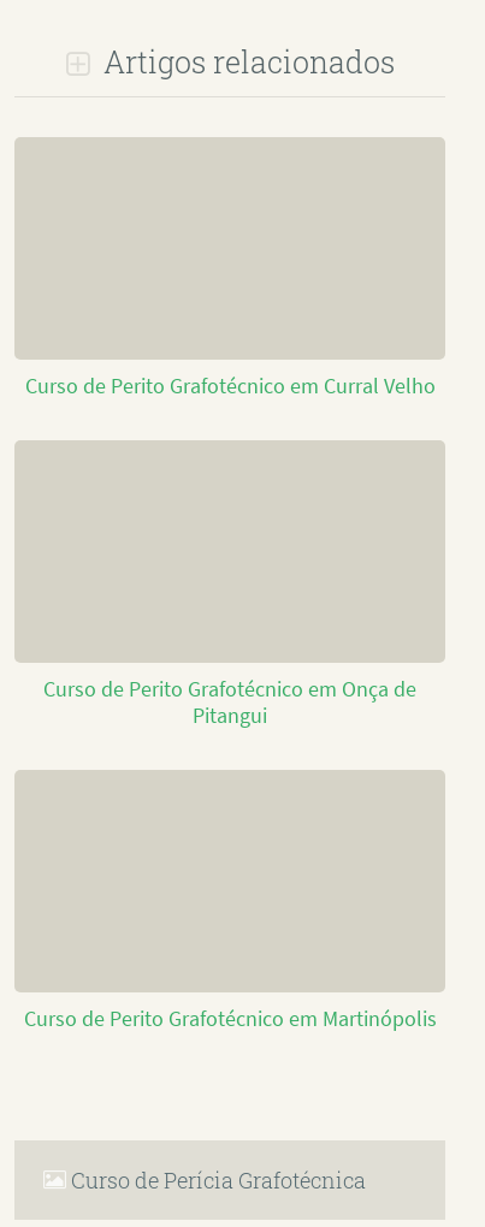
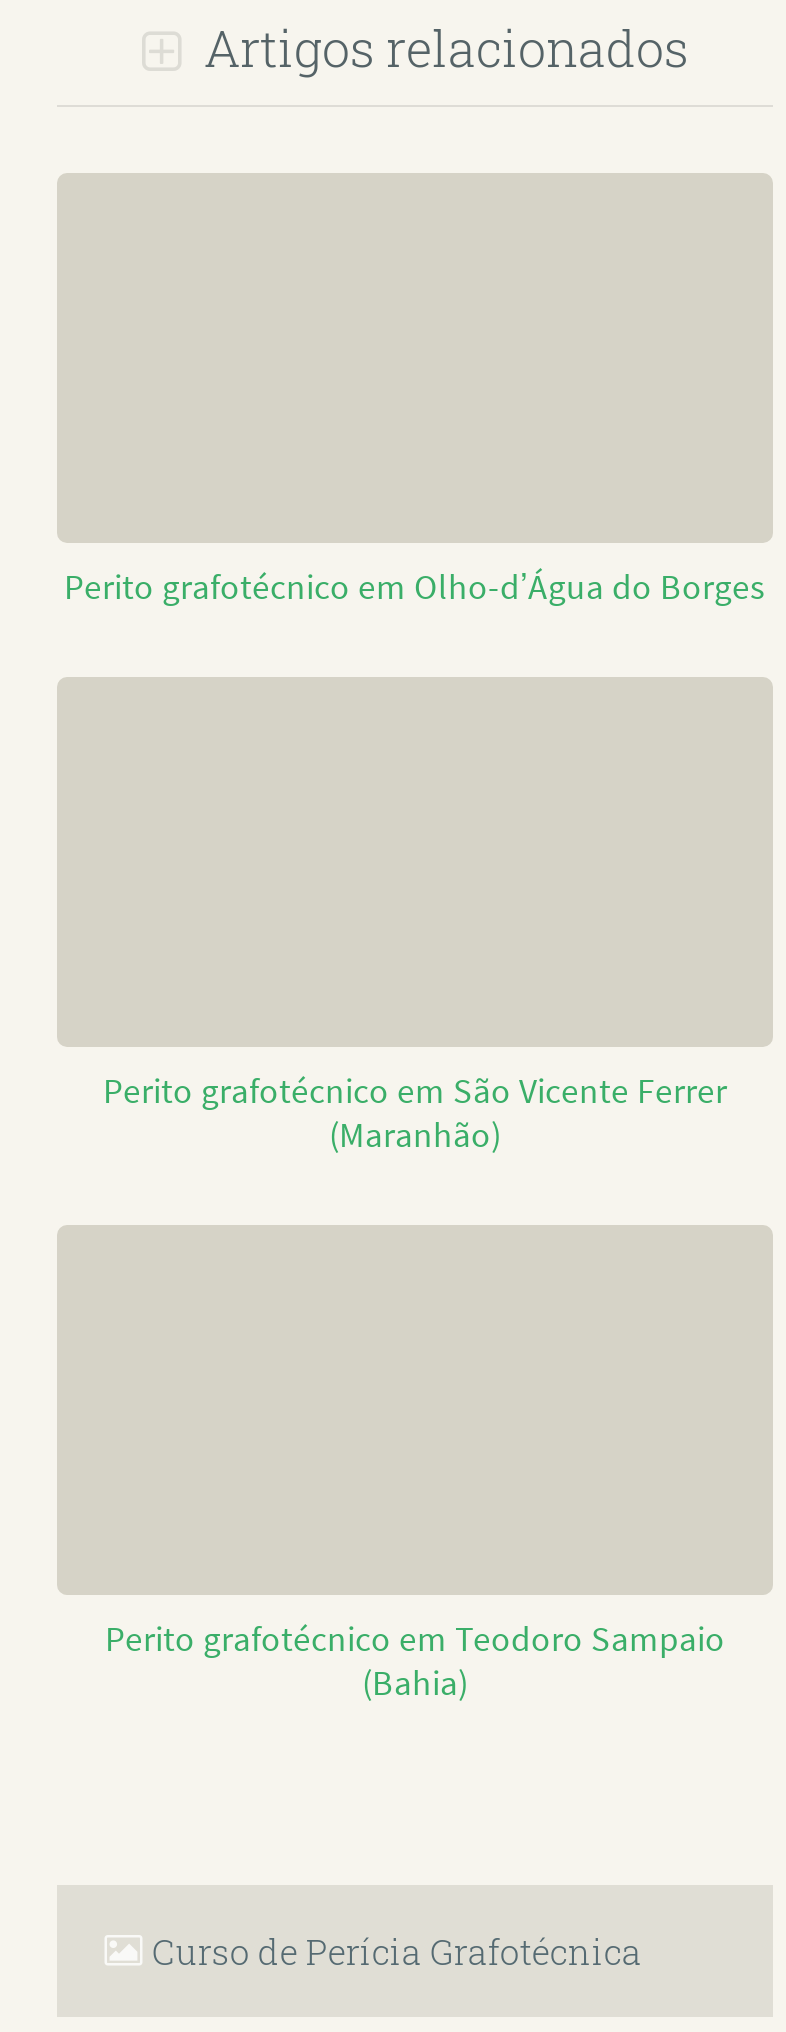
- Curso de Perito Grafotécnico em Curral Velho
+ Perito grafotécnico em Olho-d’Água do Borges

- Curso de Perito Grafotécnico em Onça de
- Pitangui
+ Perito grafotécnico em São Vicente Ferrer
+ (Maranhão)

- Curso de Perito Grafotécnico em Martinópolis
+ Perito grafotécnico em Teodoro Sampaio
+ (Bahia)
